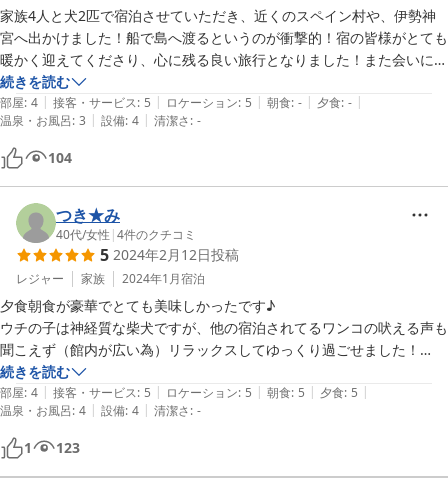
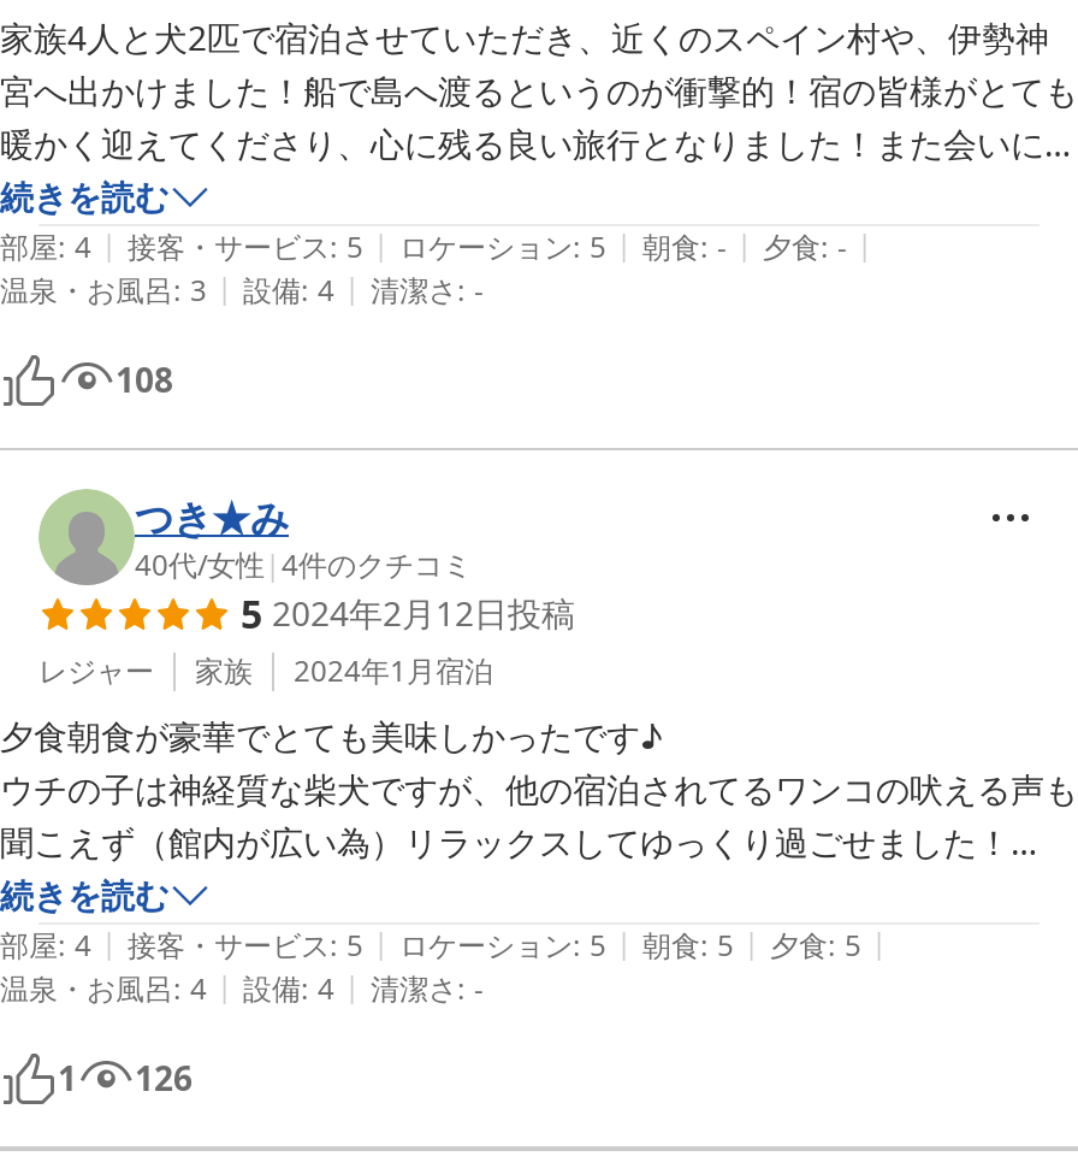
- 104
+ 108

- 1 123
+ 1 126
